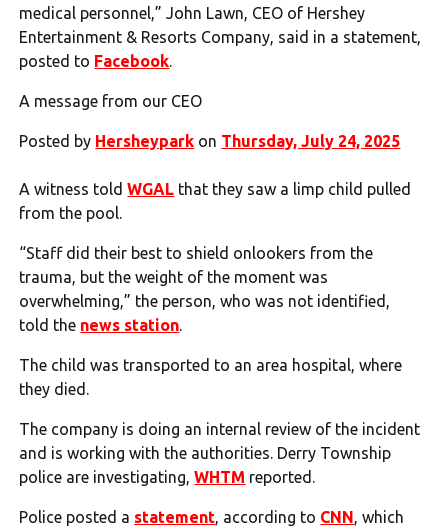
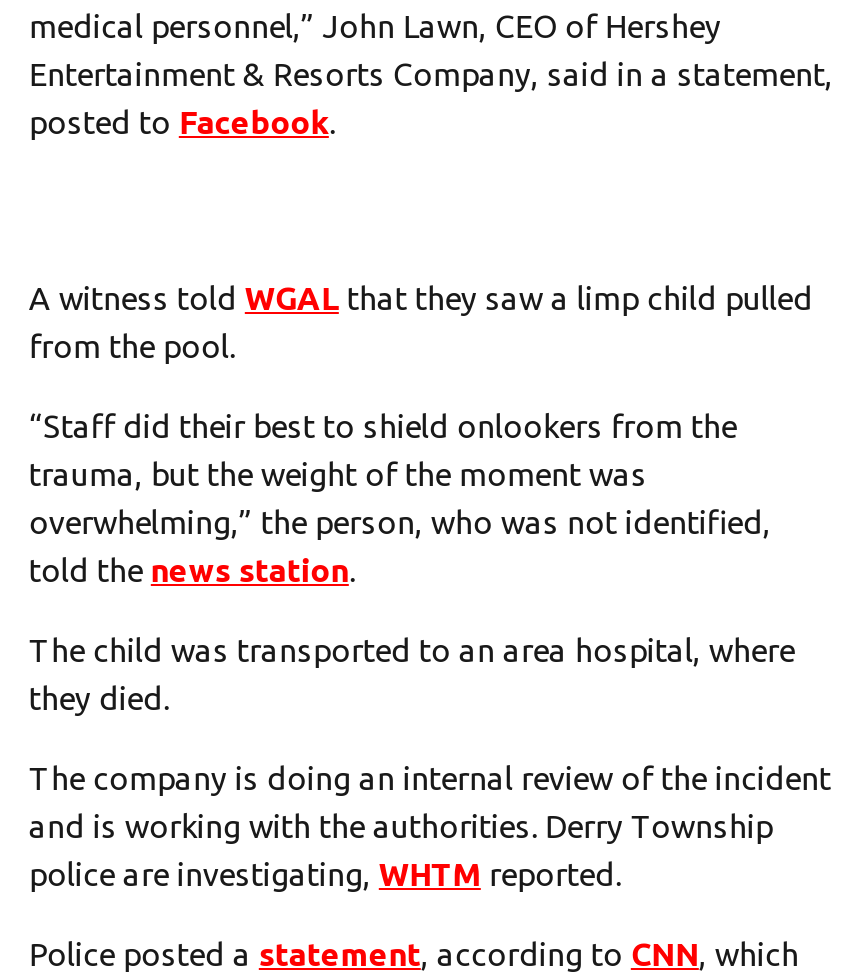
- A message from our CEO
- Posted by Hersheypark on Thursday, July 24, 2025
